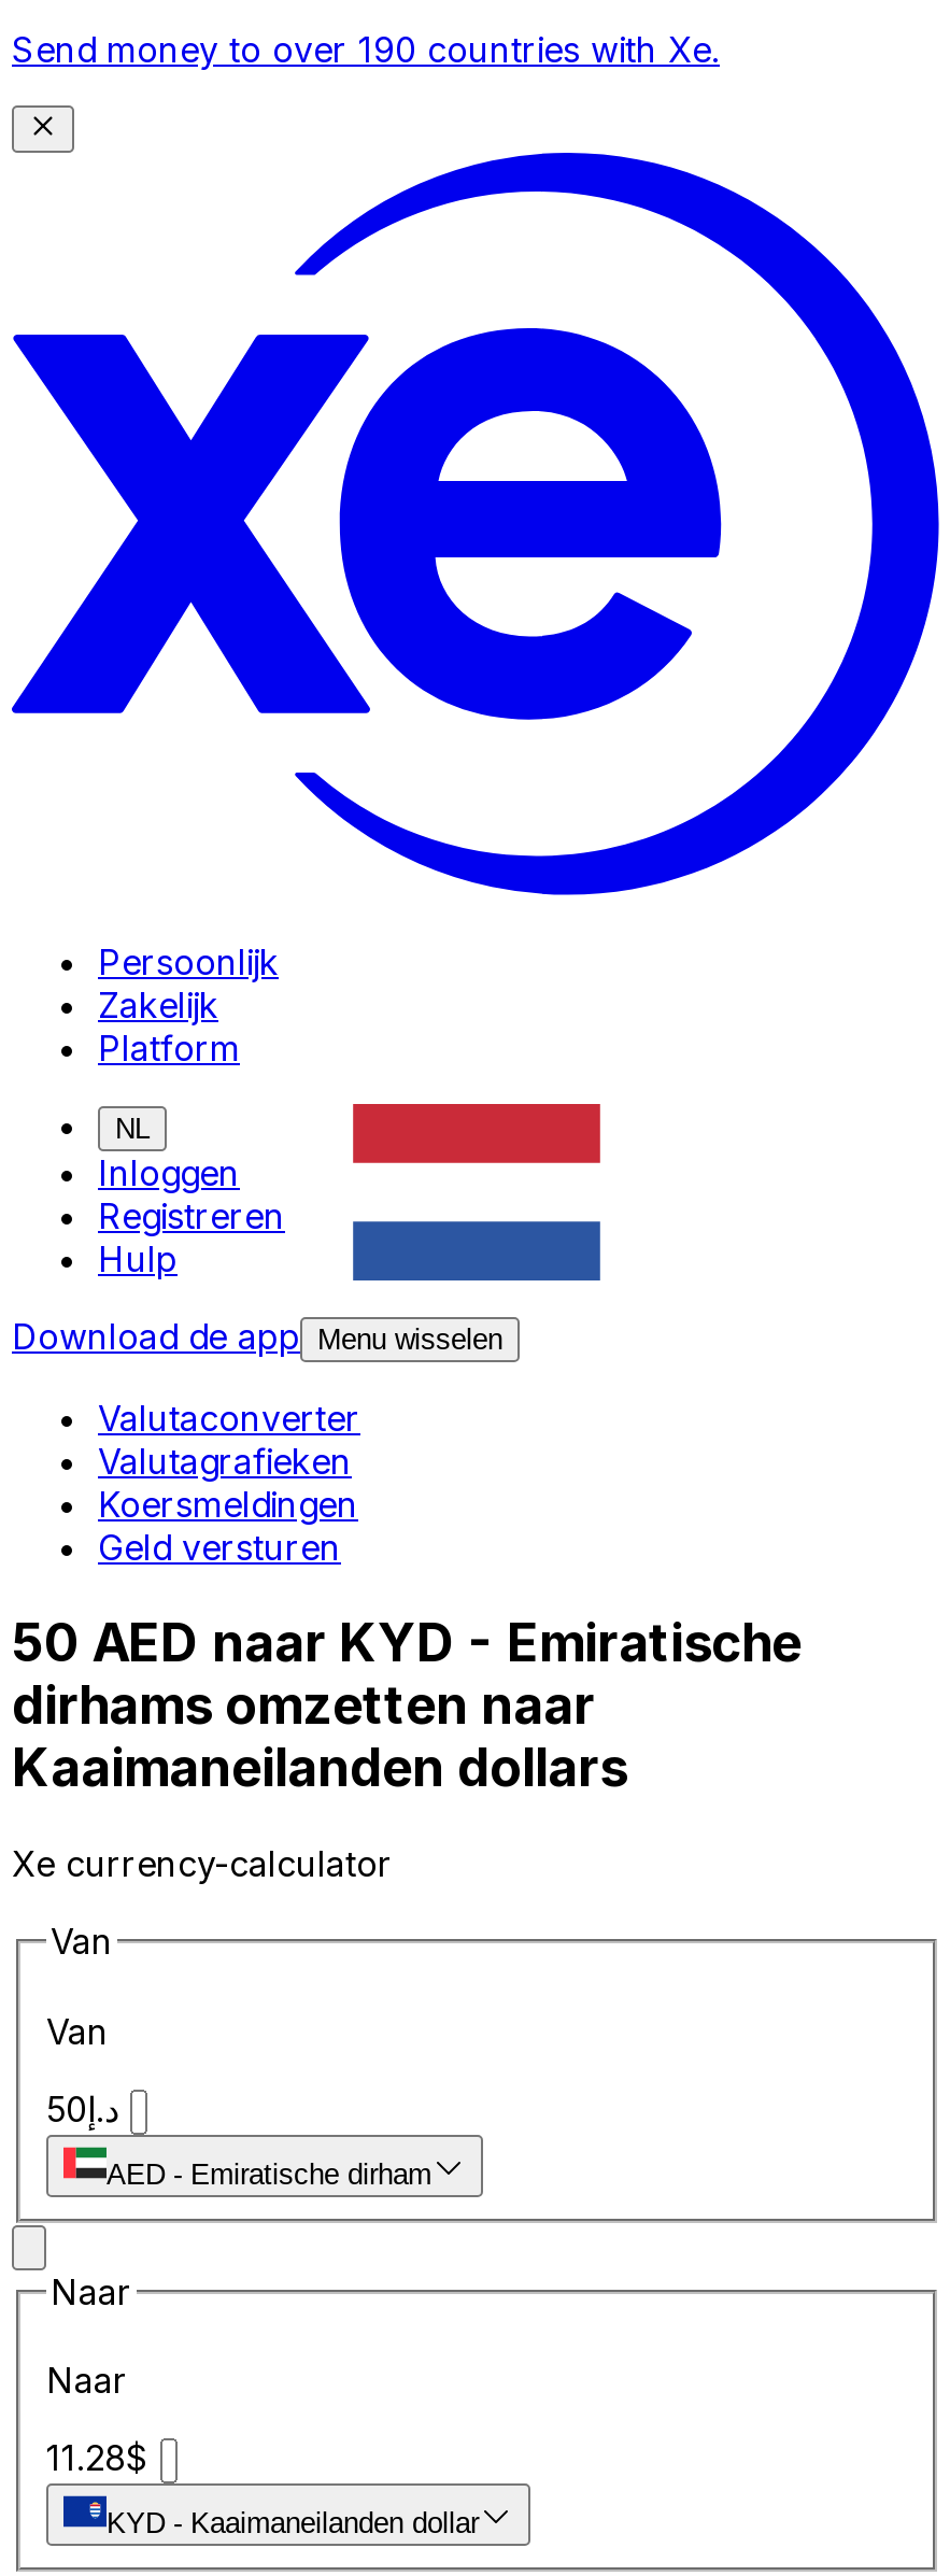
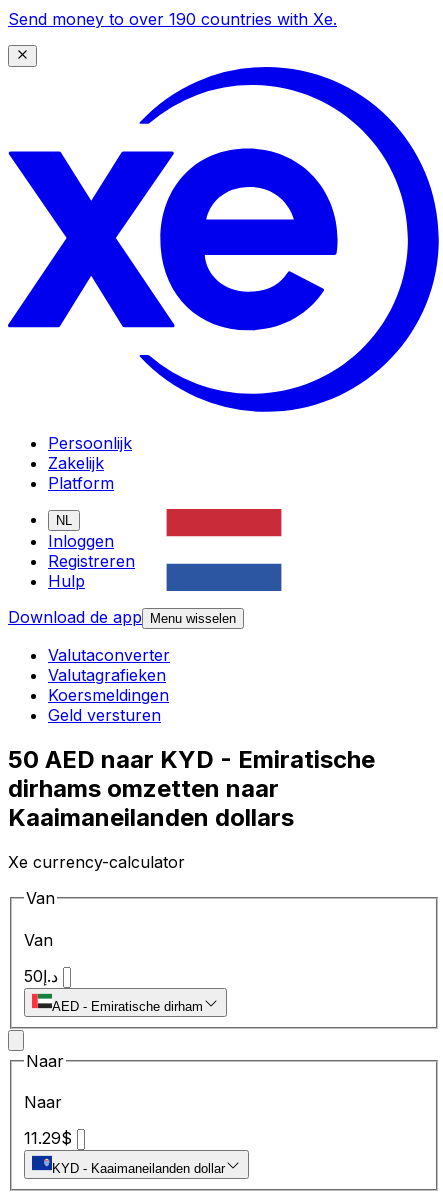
- 11.28$
+ 11.29$
